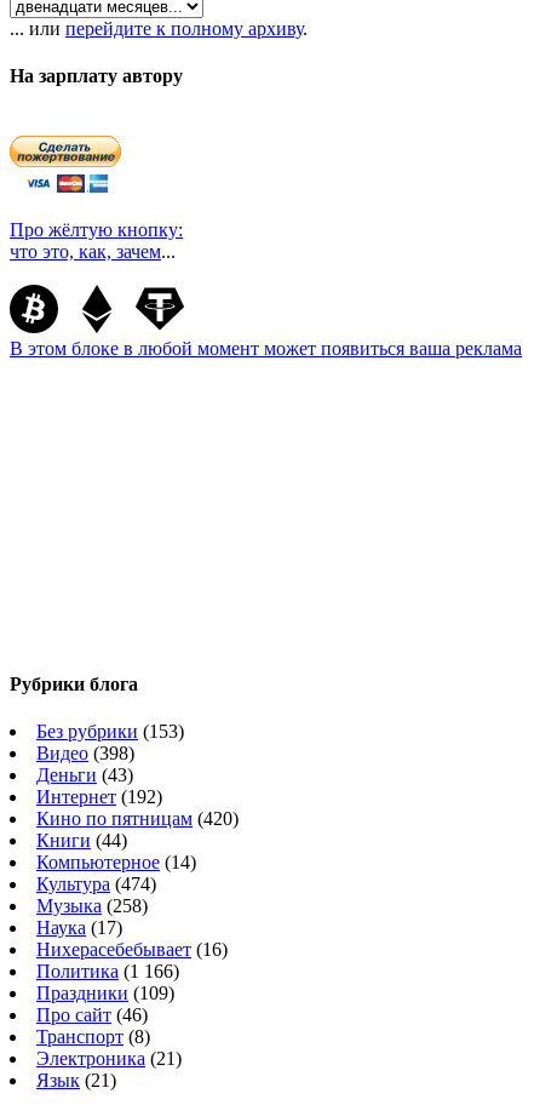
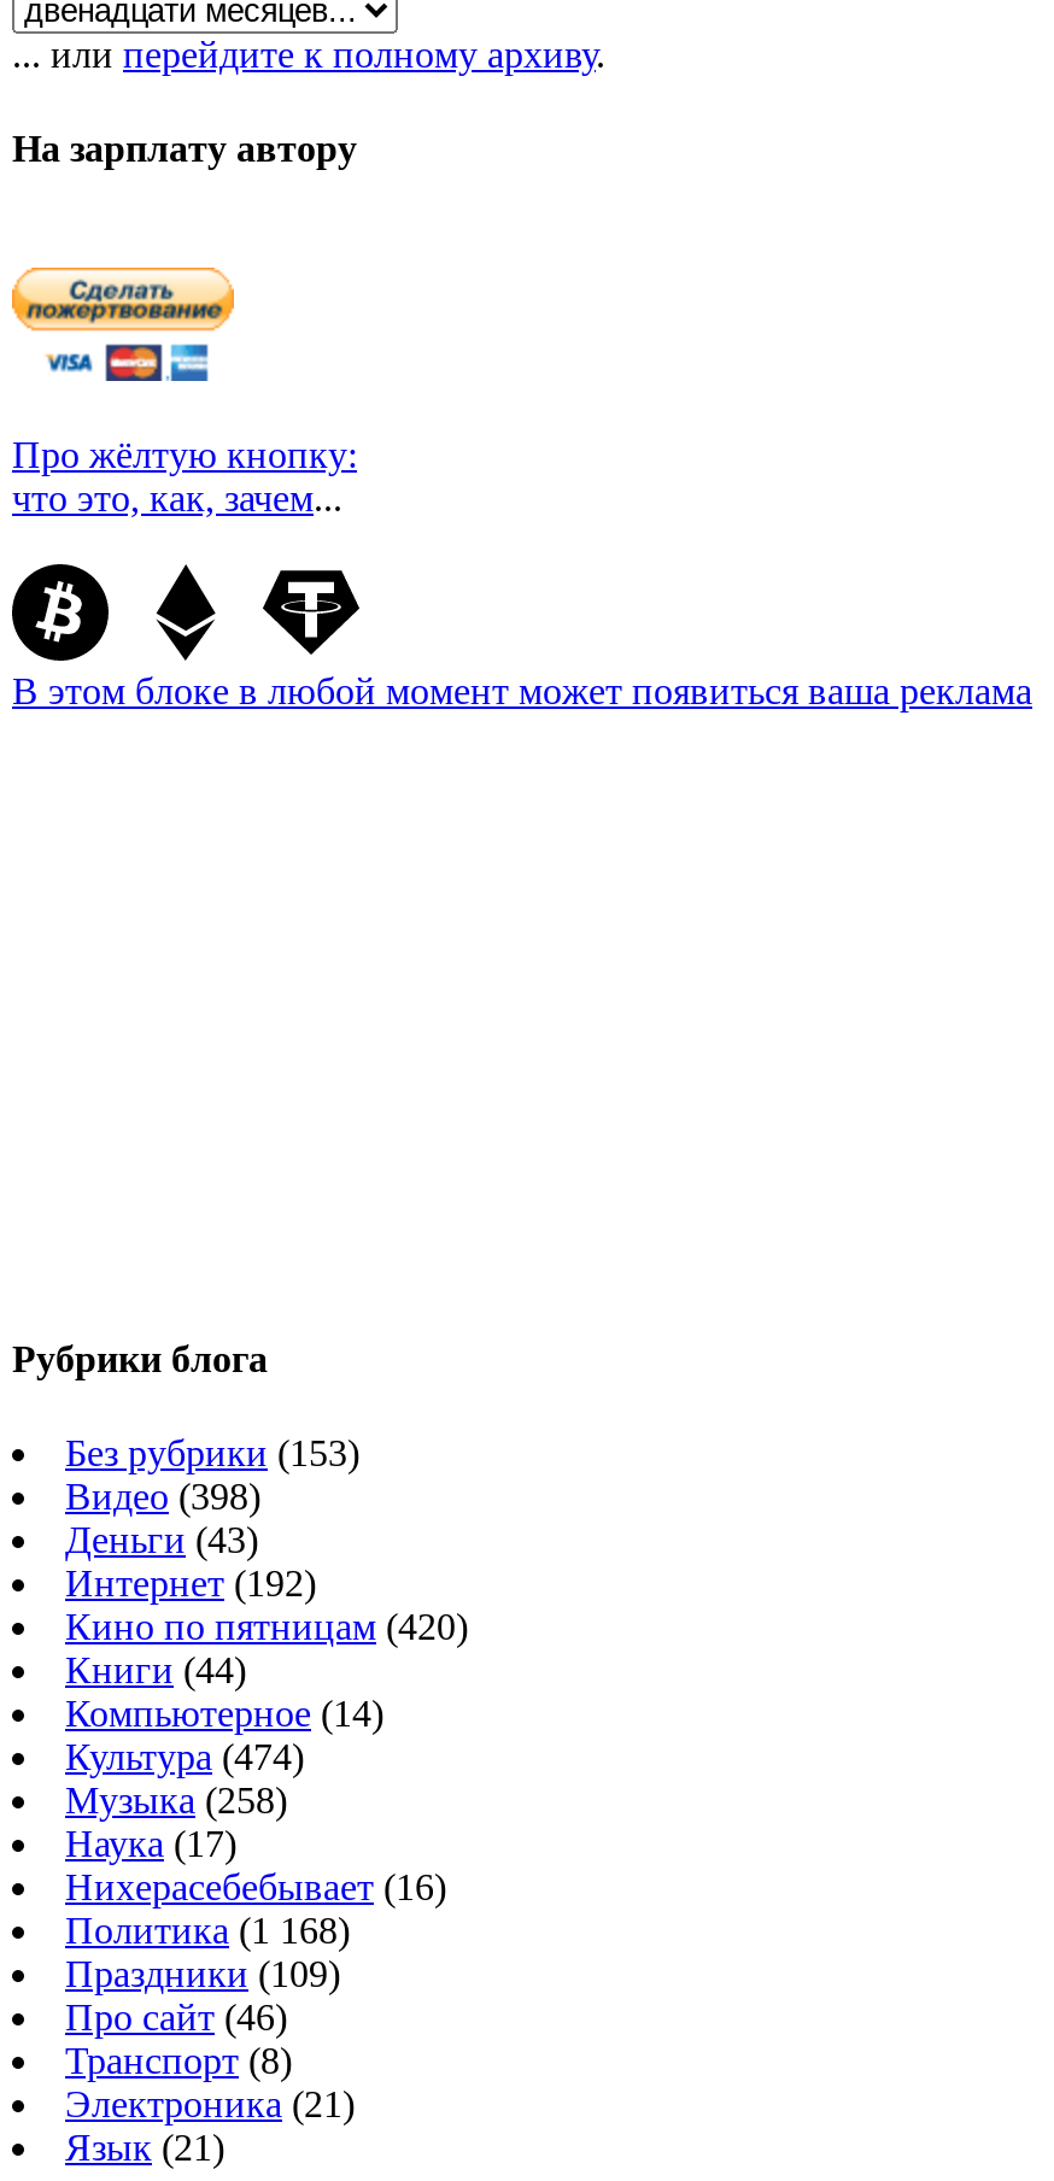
- Политика (1 166)
+ Политика (1 168)
